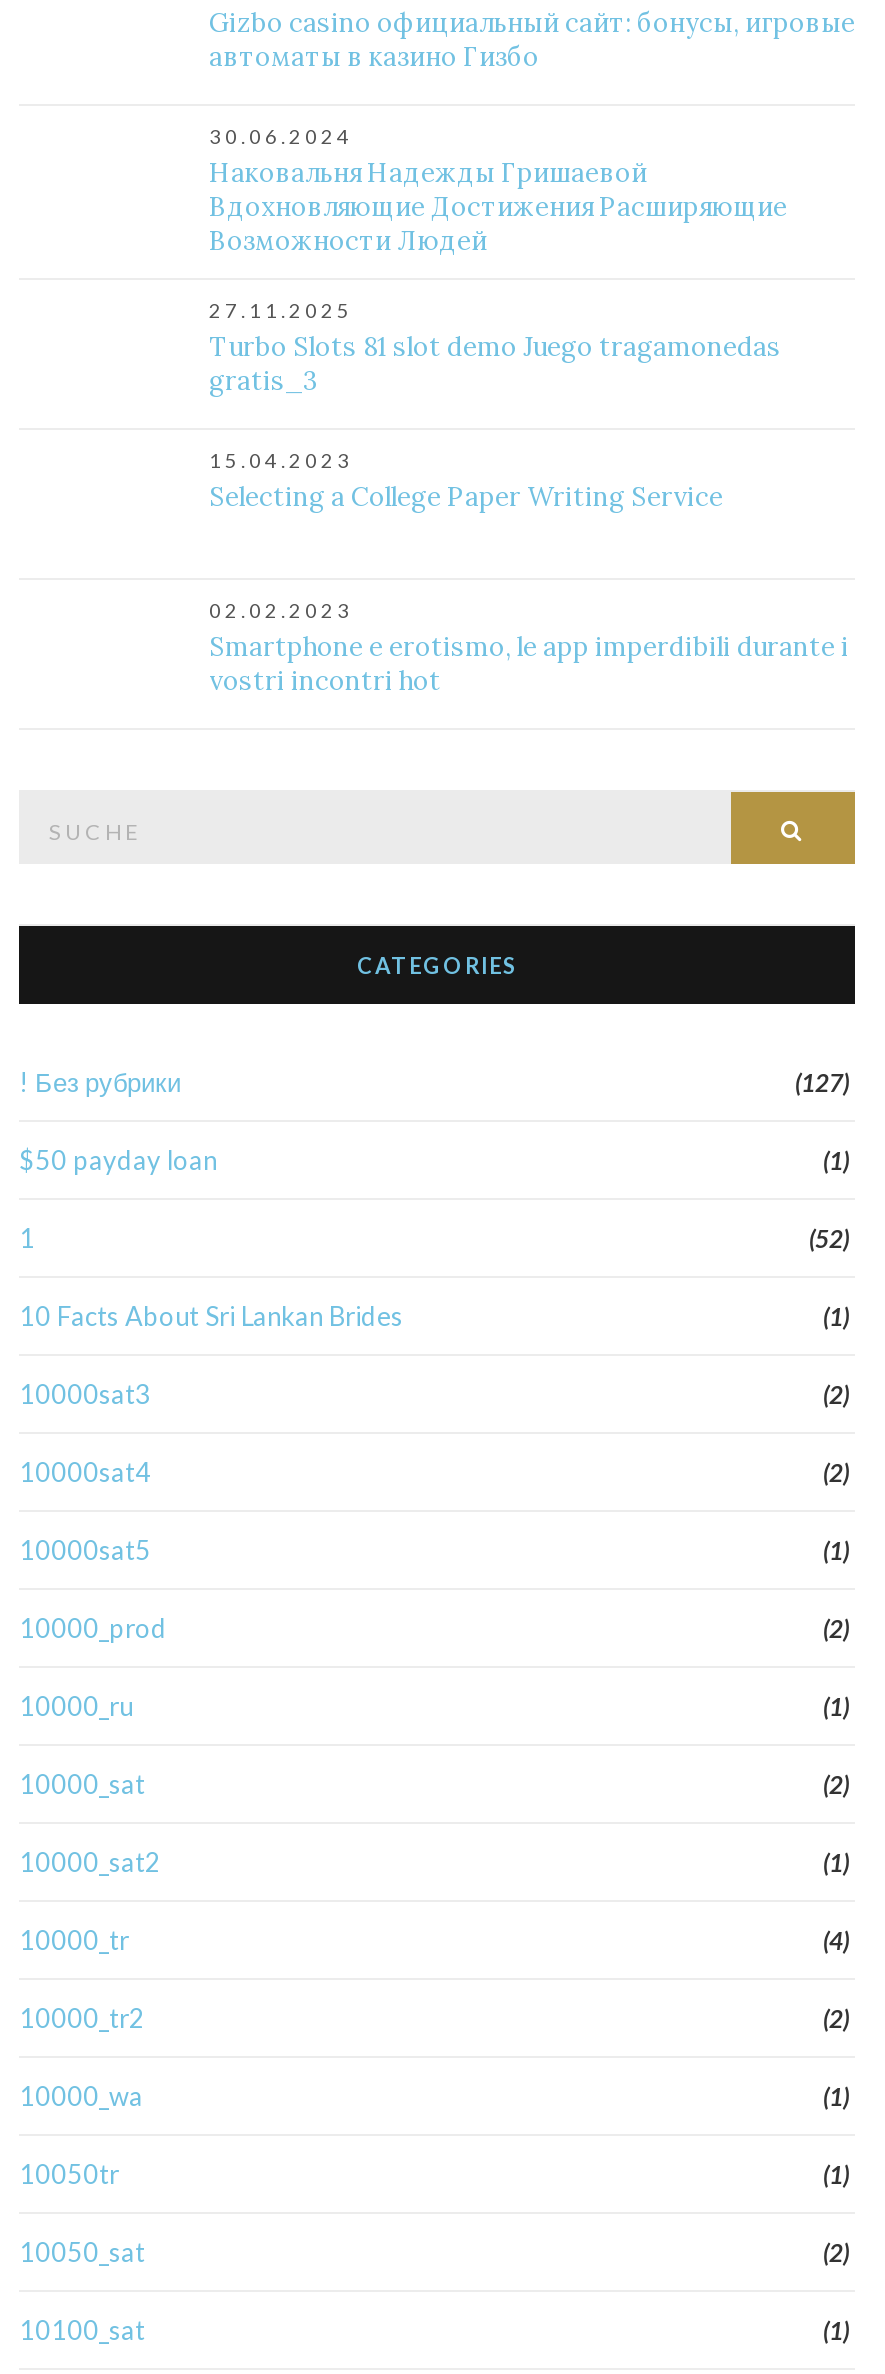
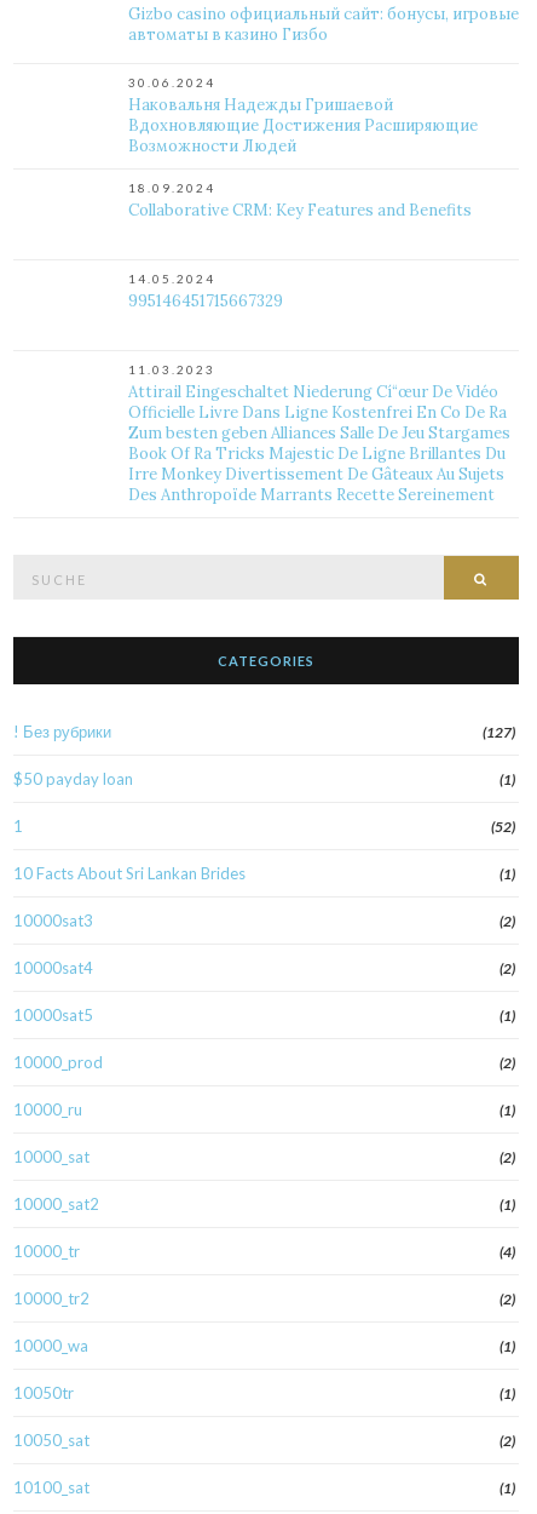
- 27.11.2025
- Turbo Slots 81 slot demo Juego tragamonedas
- gratis_3
+ 18.09.2024
+ Collaborative CRM: Key Features and Benefits

- 15.04.2023
- Selecting a College Paper Writing Service
+ 14.05.2024
+ 995146451715667329

- 02.02.2023
- Smartphone e erotismo, le app imperdibili durante i
- vostri incontri hot
+ 11.03.2023
+ Attirail Eingeschaltet Niederung Cí“œur De Vidéo
+ Officielle Livre Dans Ligne Kostenfrei En Co De Ra
+ Zum besten geben Alliances Salle De Jeu Stargames
+ Book Of Ra Tricks Majestic De Ligne Brillantes Du
+ Irre Monkey Divertissement De Gâteaux Au Sujets
+ Des Anthropoïde Marrants Recette Sereinement
